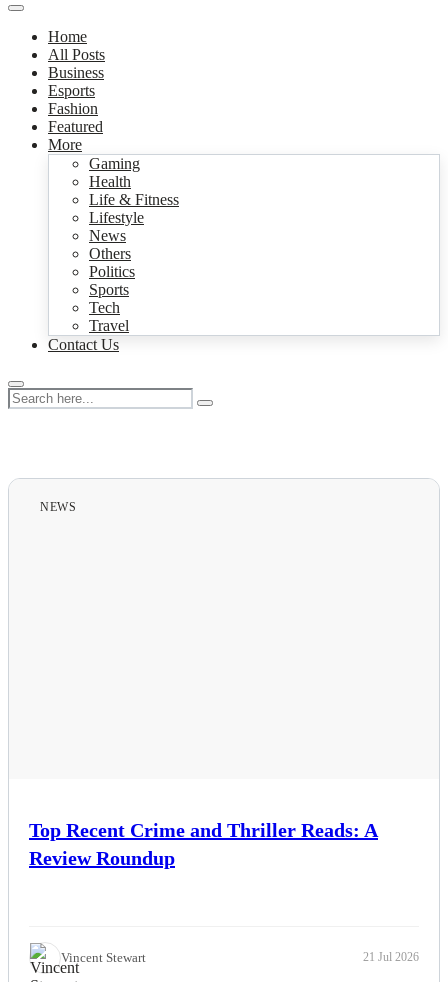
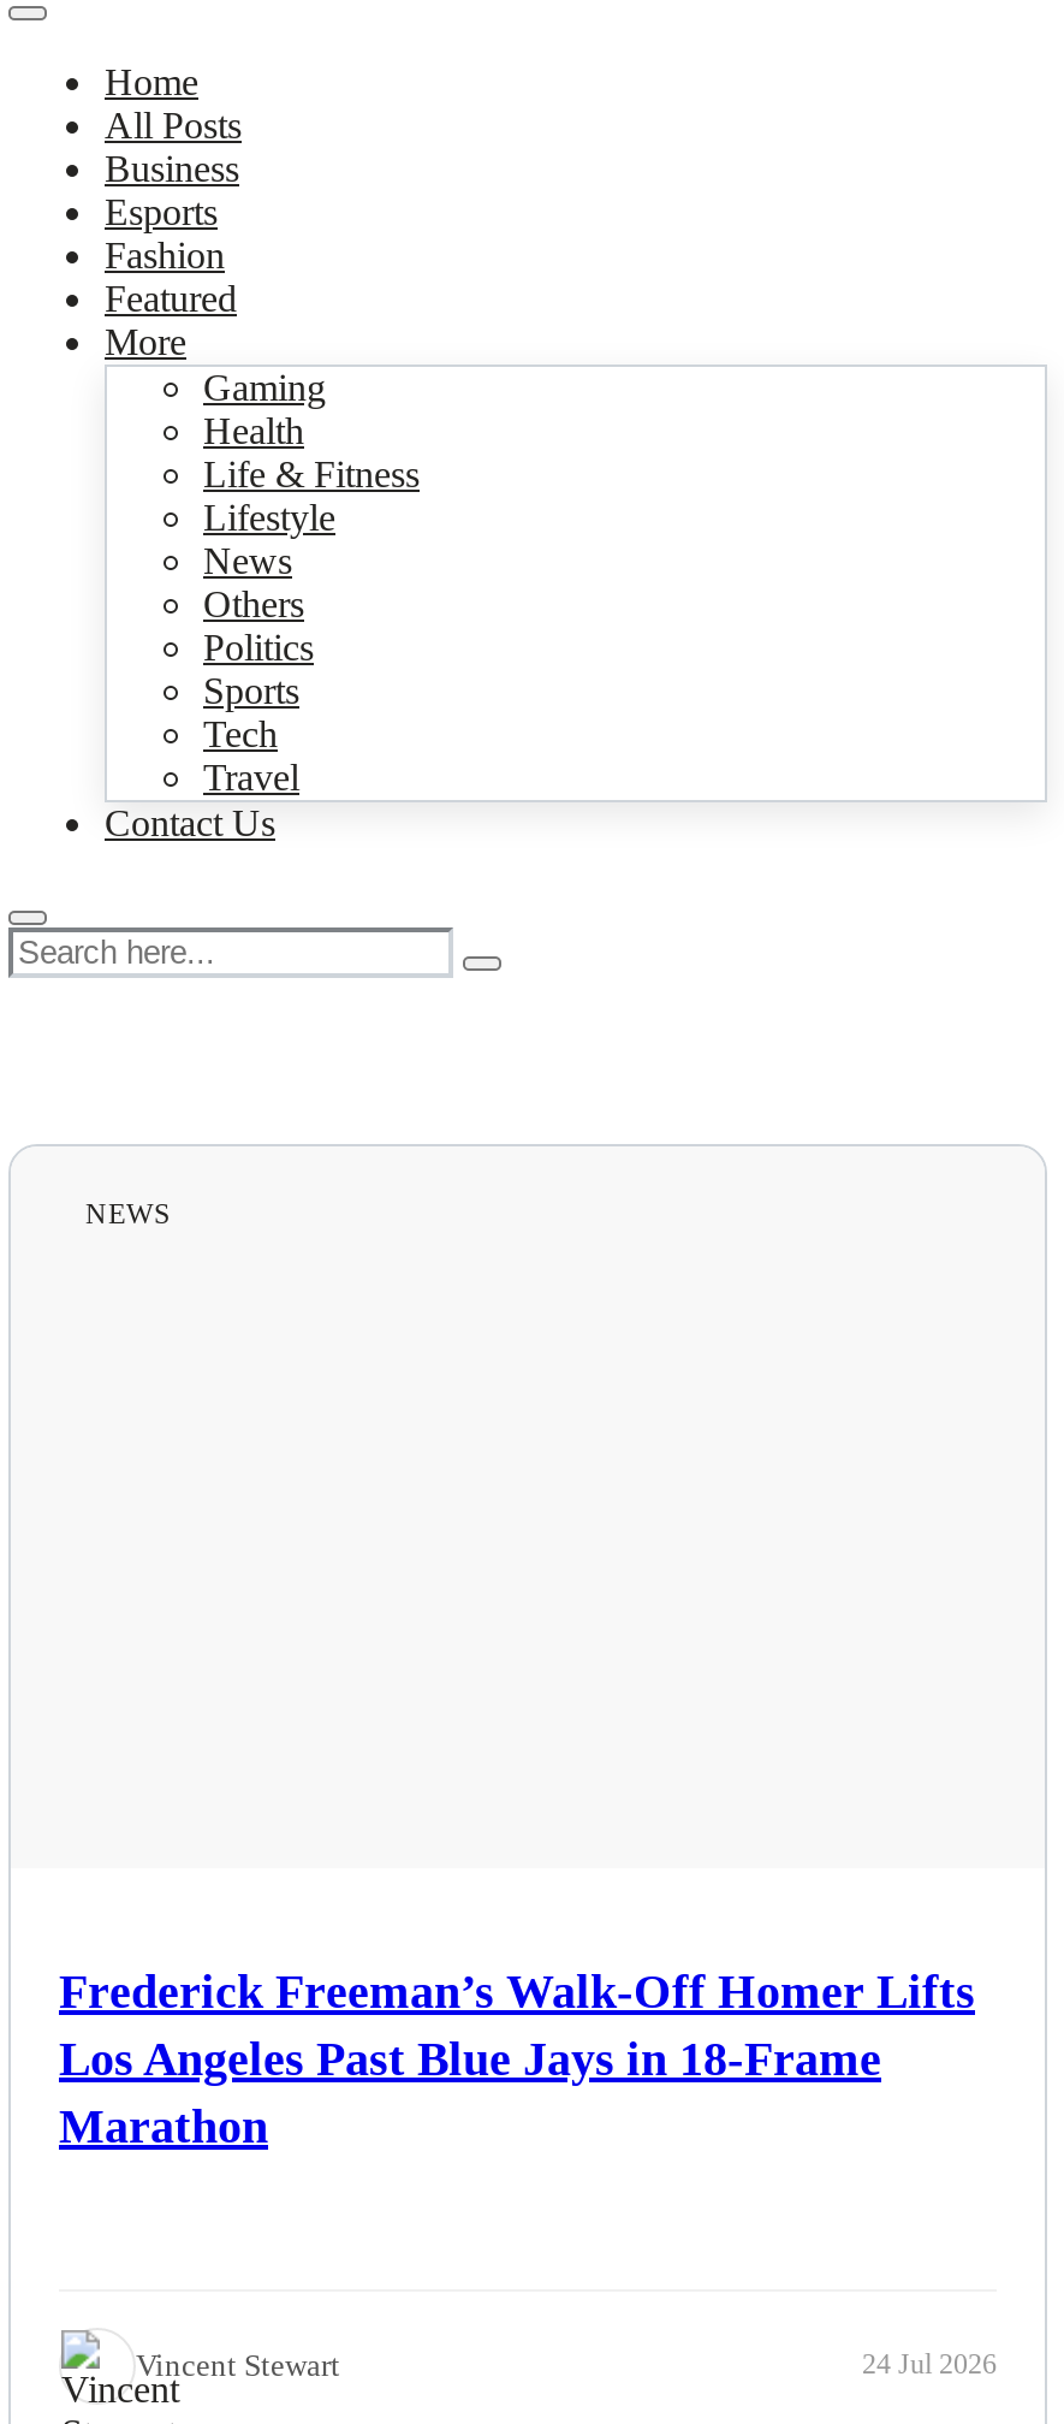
- Top Recent Crime and Thriller Reads: A
- Review Roundup
+ Frederick Freeman’s Walk-Off Homer Lifts
+ Los Angeles Past Blue Jays in 18-Frame
+ Marathon

- 21 Jul 2026
+ 24 Jul 2026
